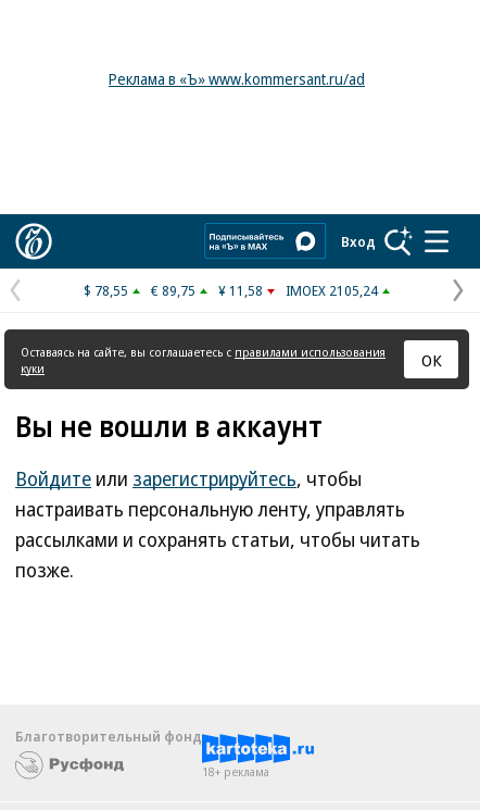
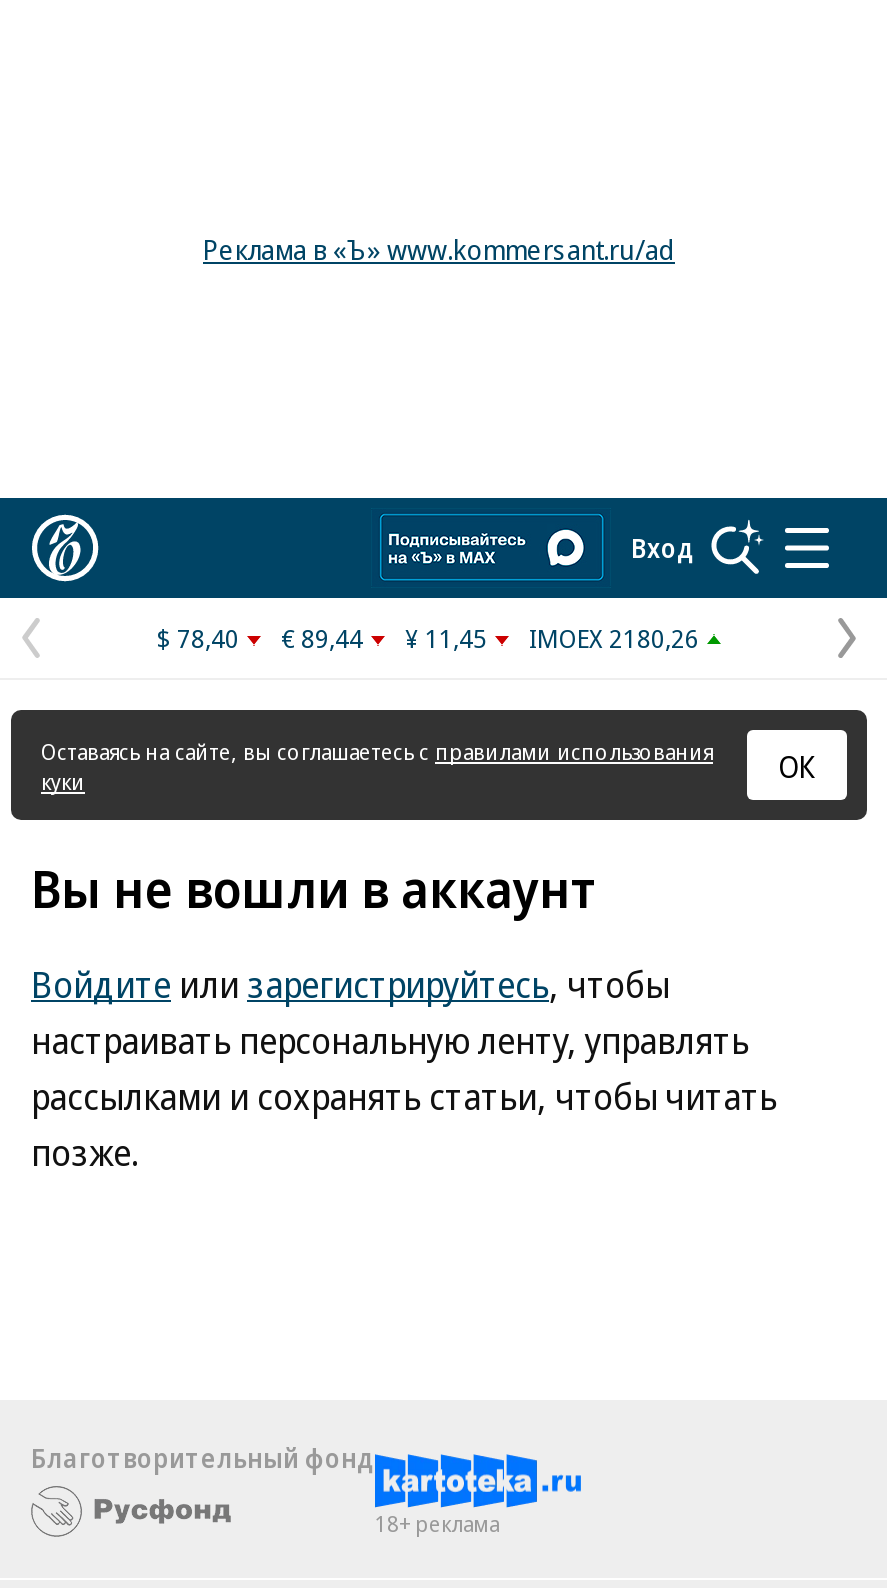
- $ 78,55
+ $ 78,40

- € 89,75
+ € 89,44

- ¥ 11,58
+ ¥ 11,45

- IMOEX 2105,24
+ IMOEX 2180,26
